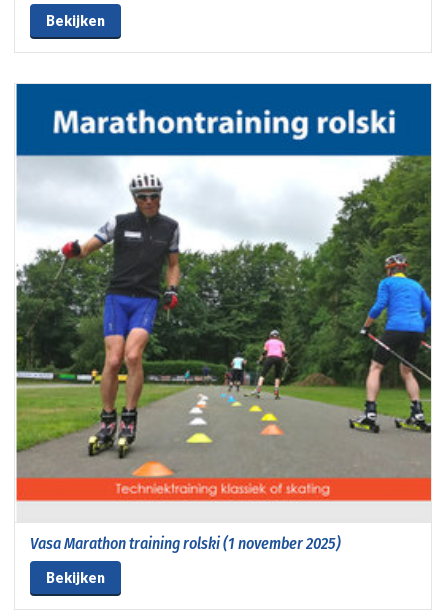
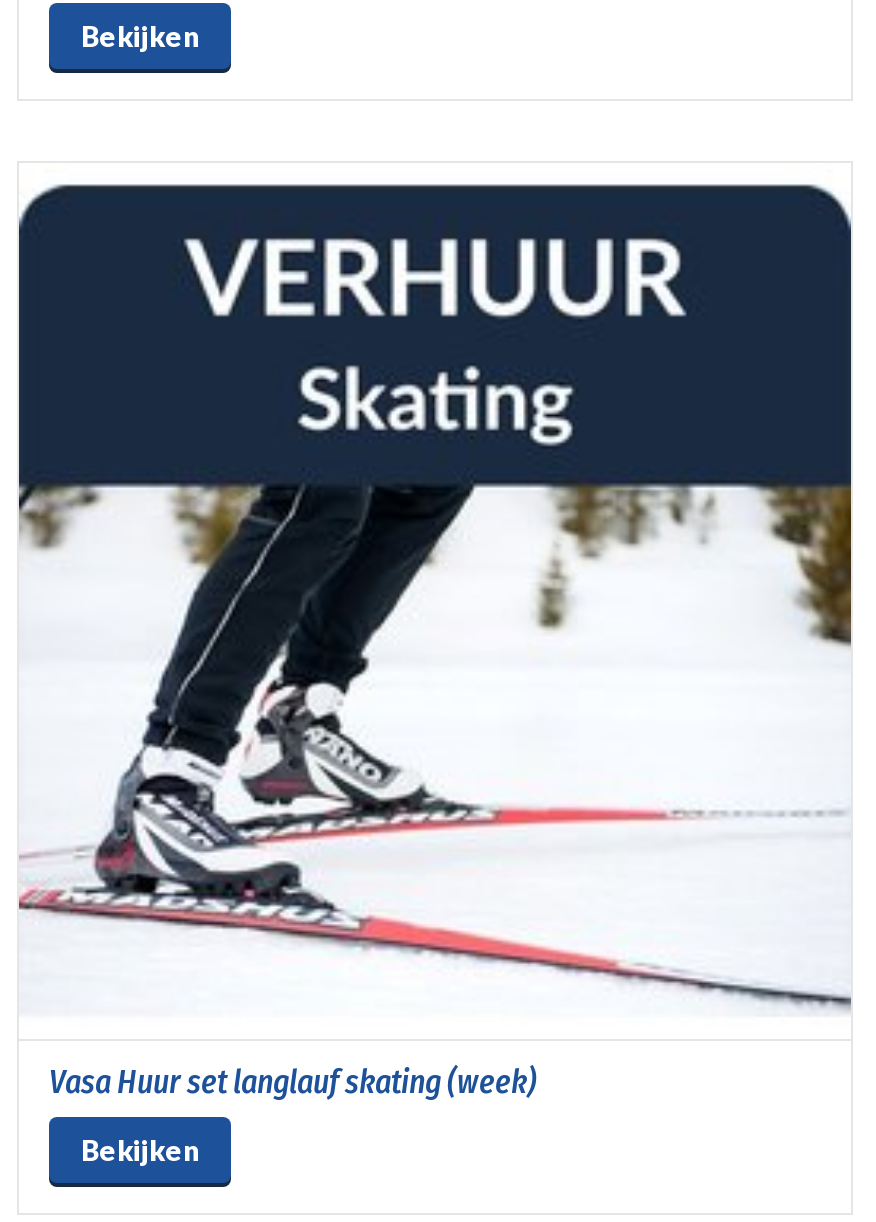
- [image]
- Vasa Marathon training rolski (1 november 2025)
+ [image]
+ Vasa Huur set langlauf skating (week)
